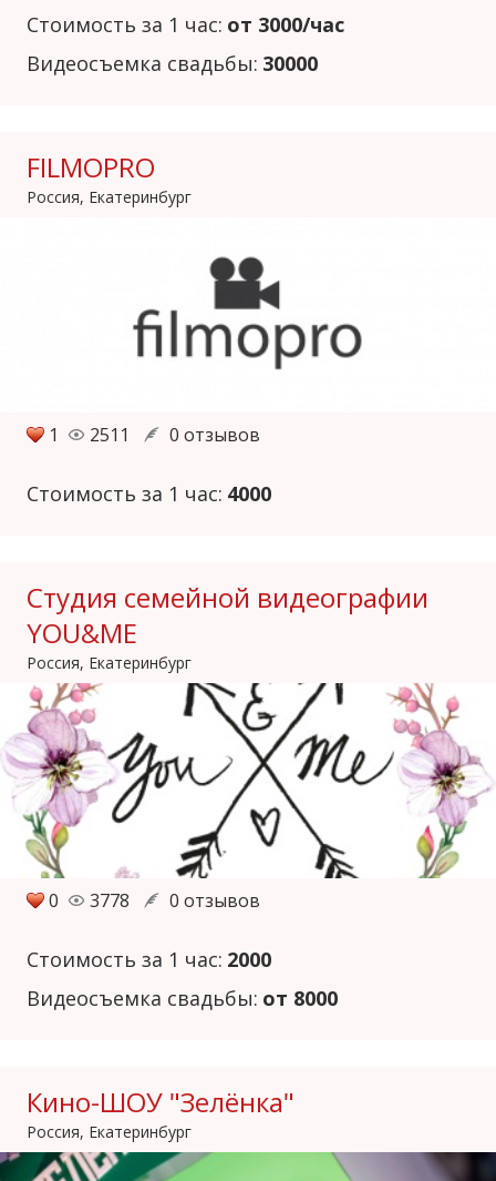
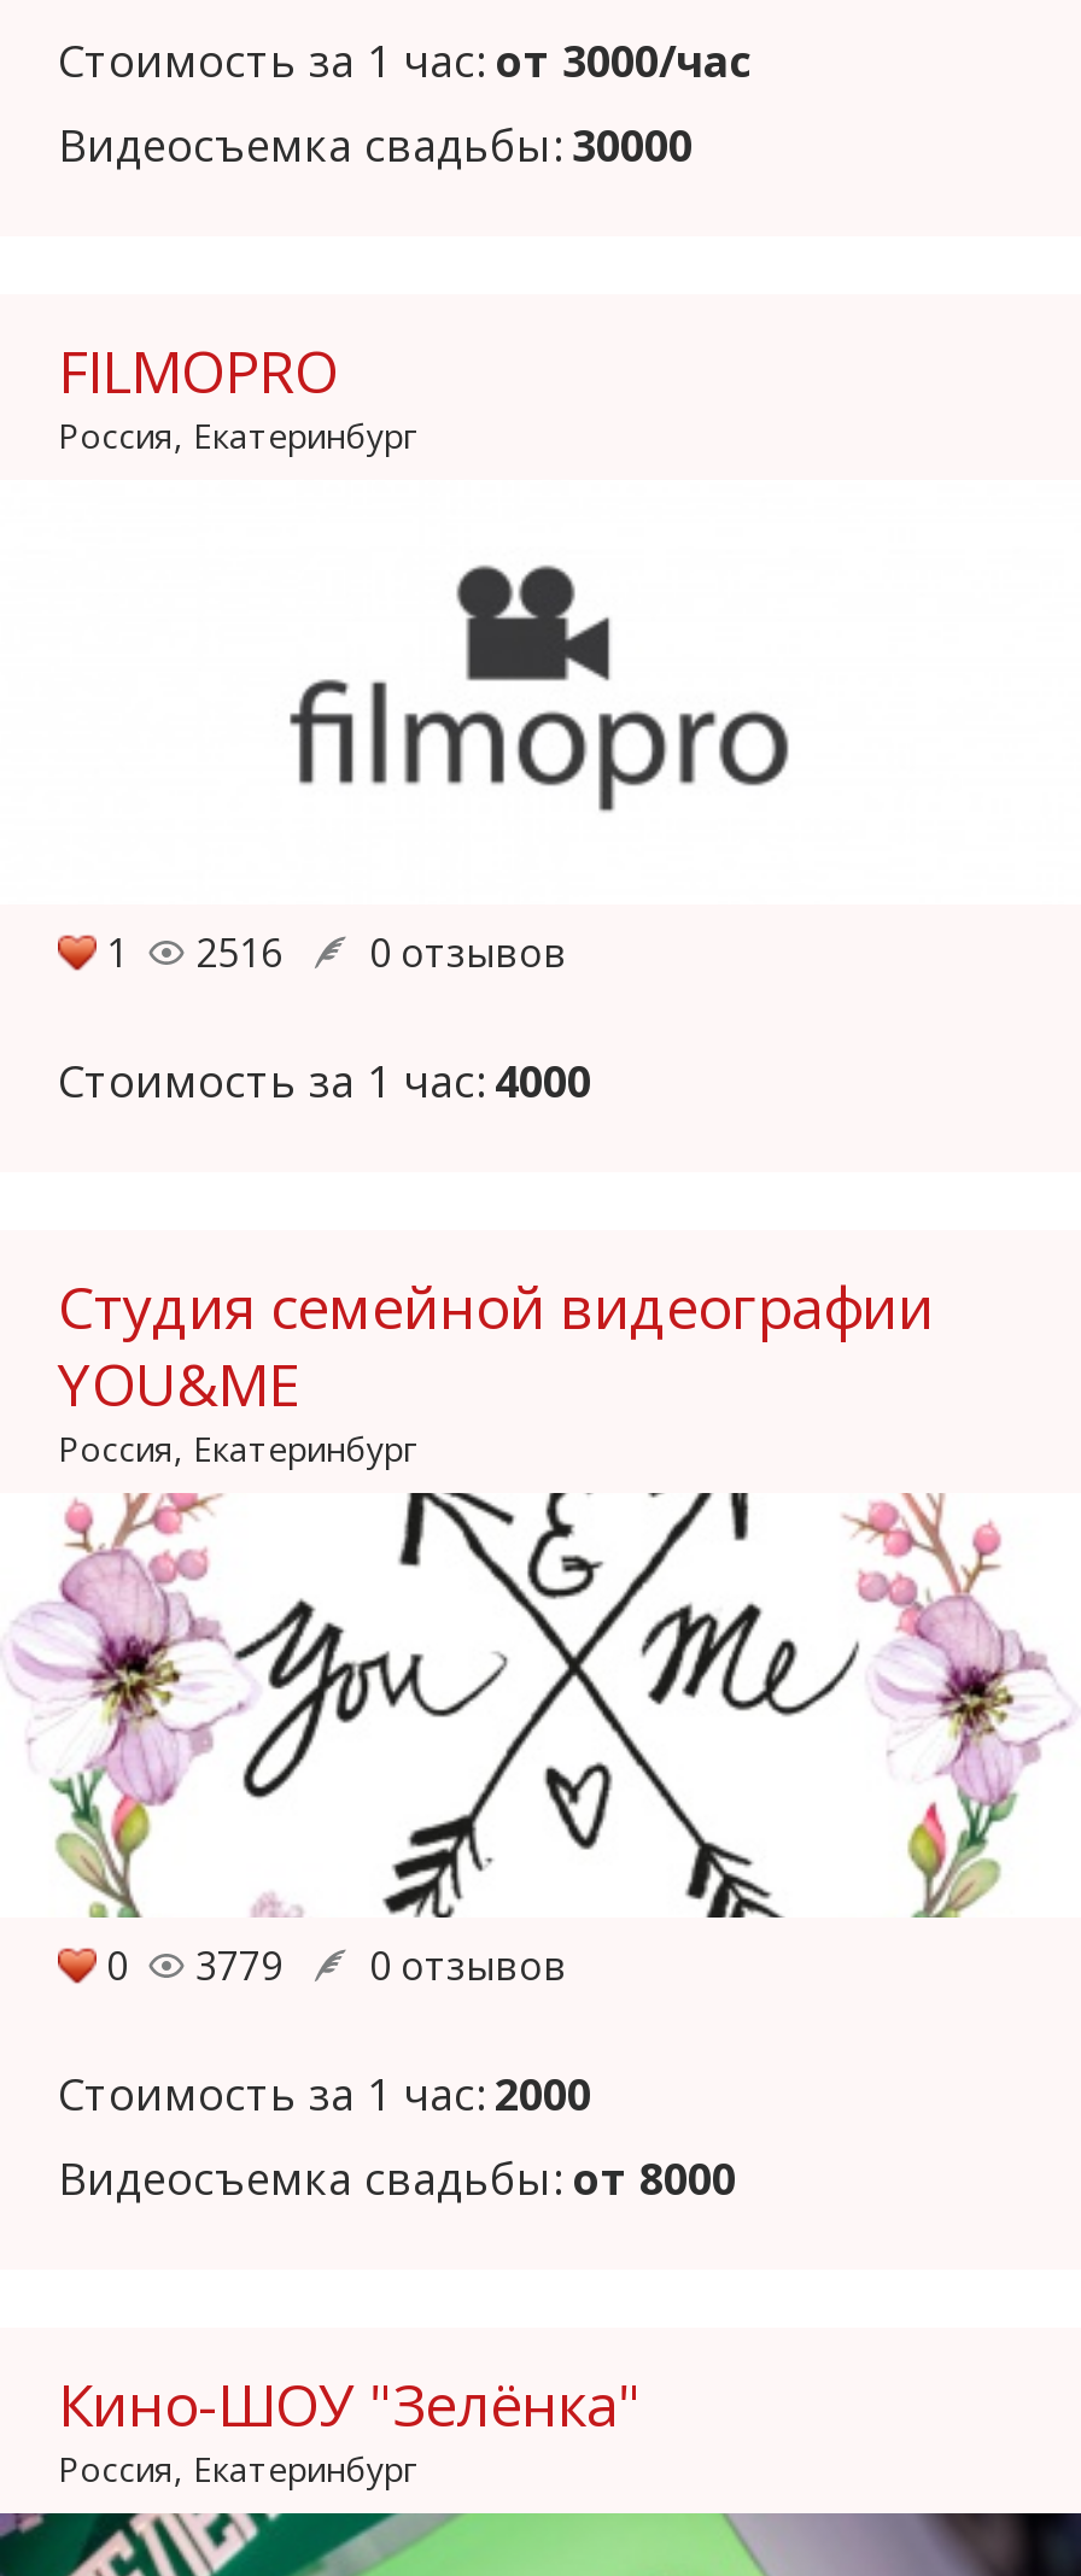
- 1 2511 0 отзывов
+ 1 2516 0 отзывов

- 0 3778 0 отзывов
+ 0 3779 0 отзывов
